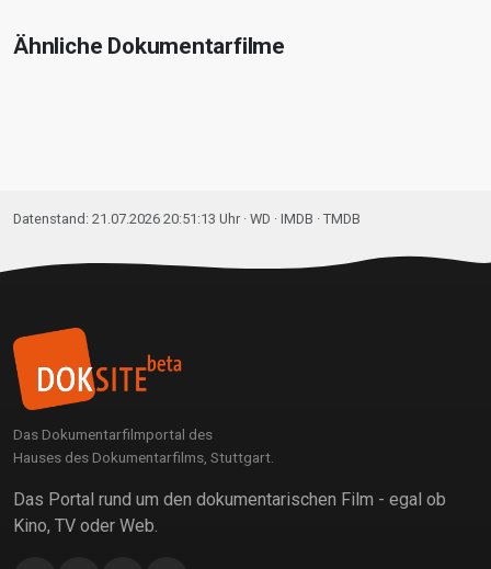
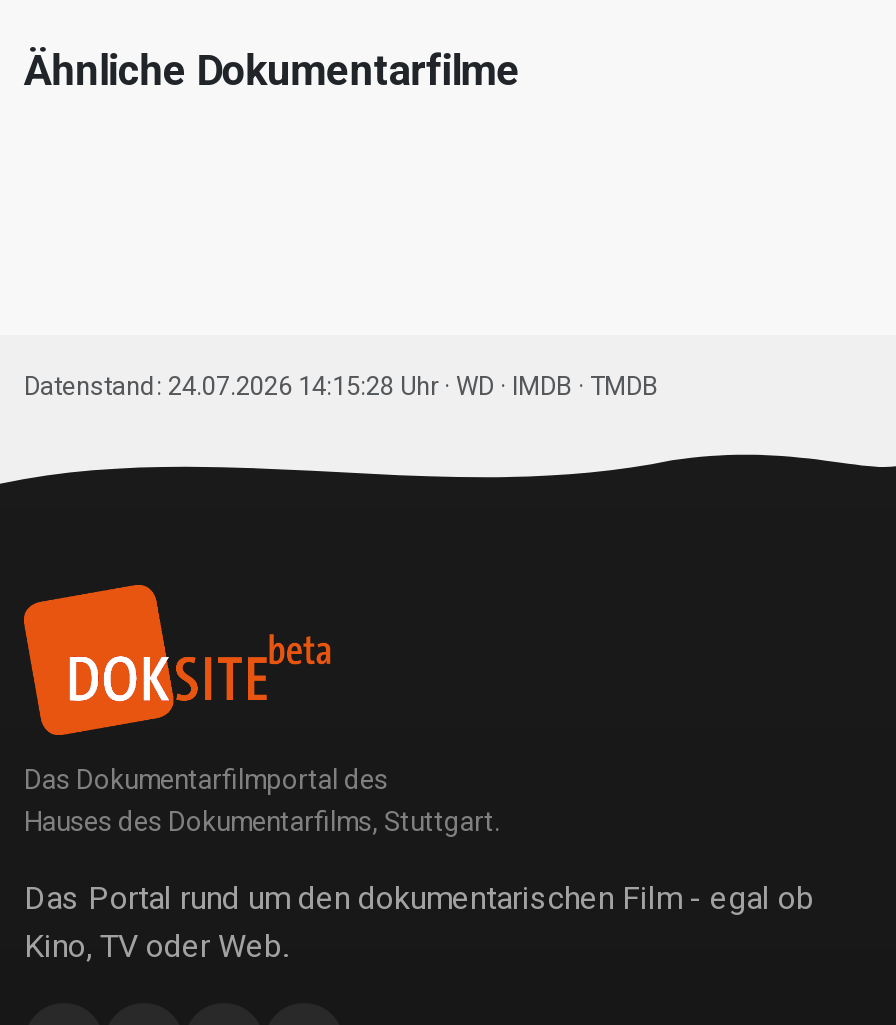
- Datenstand: 21.07.2026 20:51:13 Uhr · WD · IMDB · TMDB
+ Datenstand: 24.07.2026 14:15:28 Uhr · WD · IMDB · TMDB
